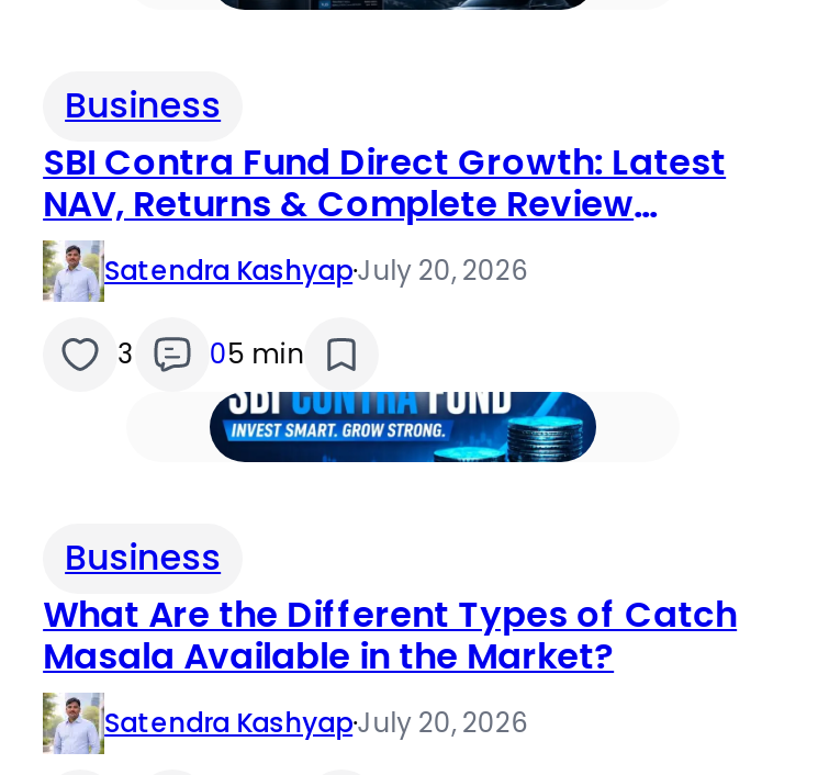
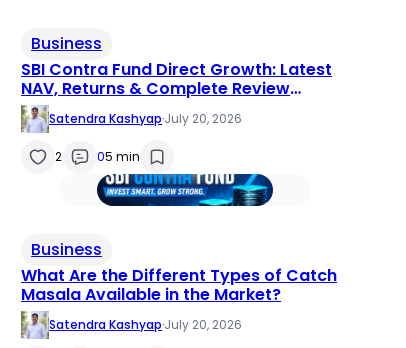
- 3
+ 2
